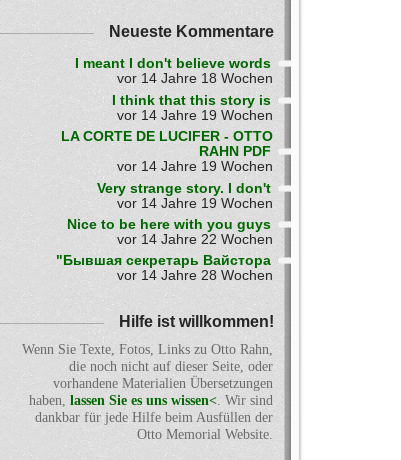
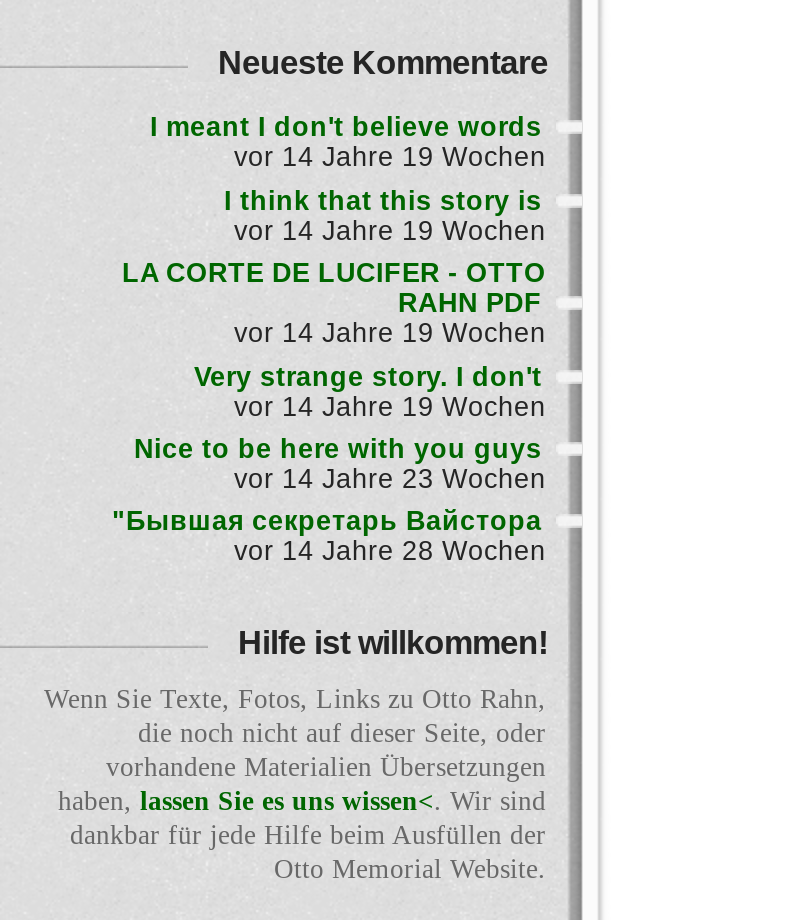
- vor 14 Jahre 18 Wochen
+ vor 14 Jahre 19 Wochen

- vor 14 Jahre 22 Wochen
+ vor 14 Jahre 23 Wochen
